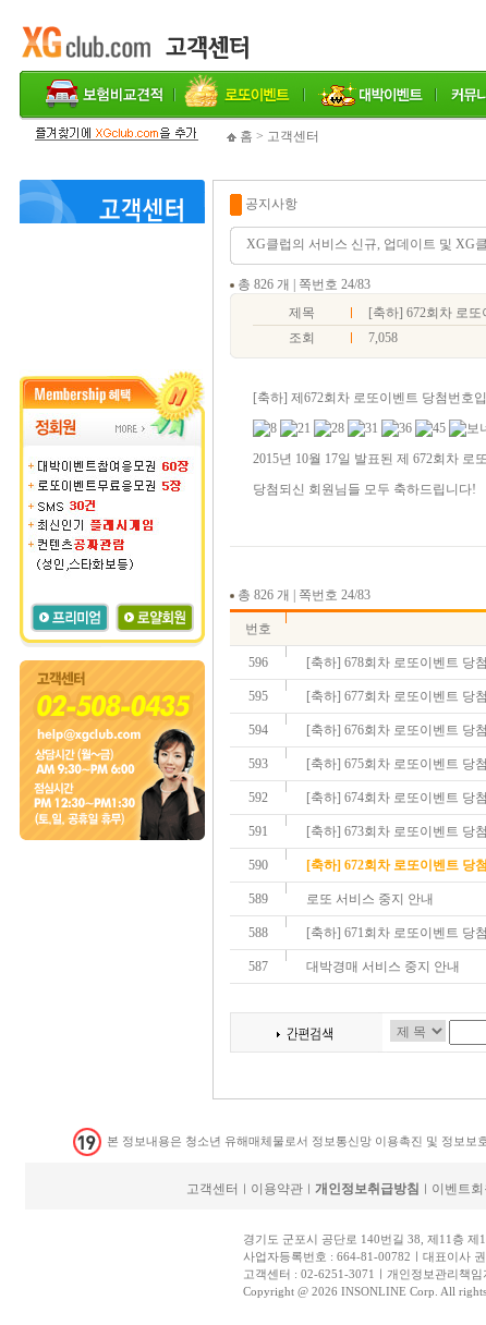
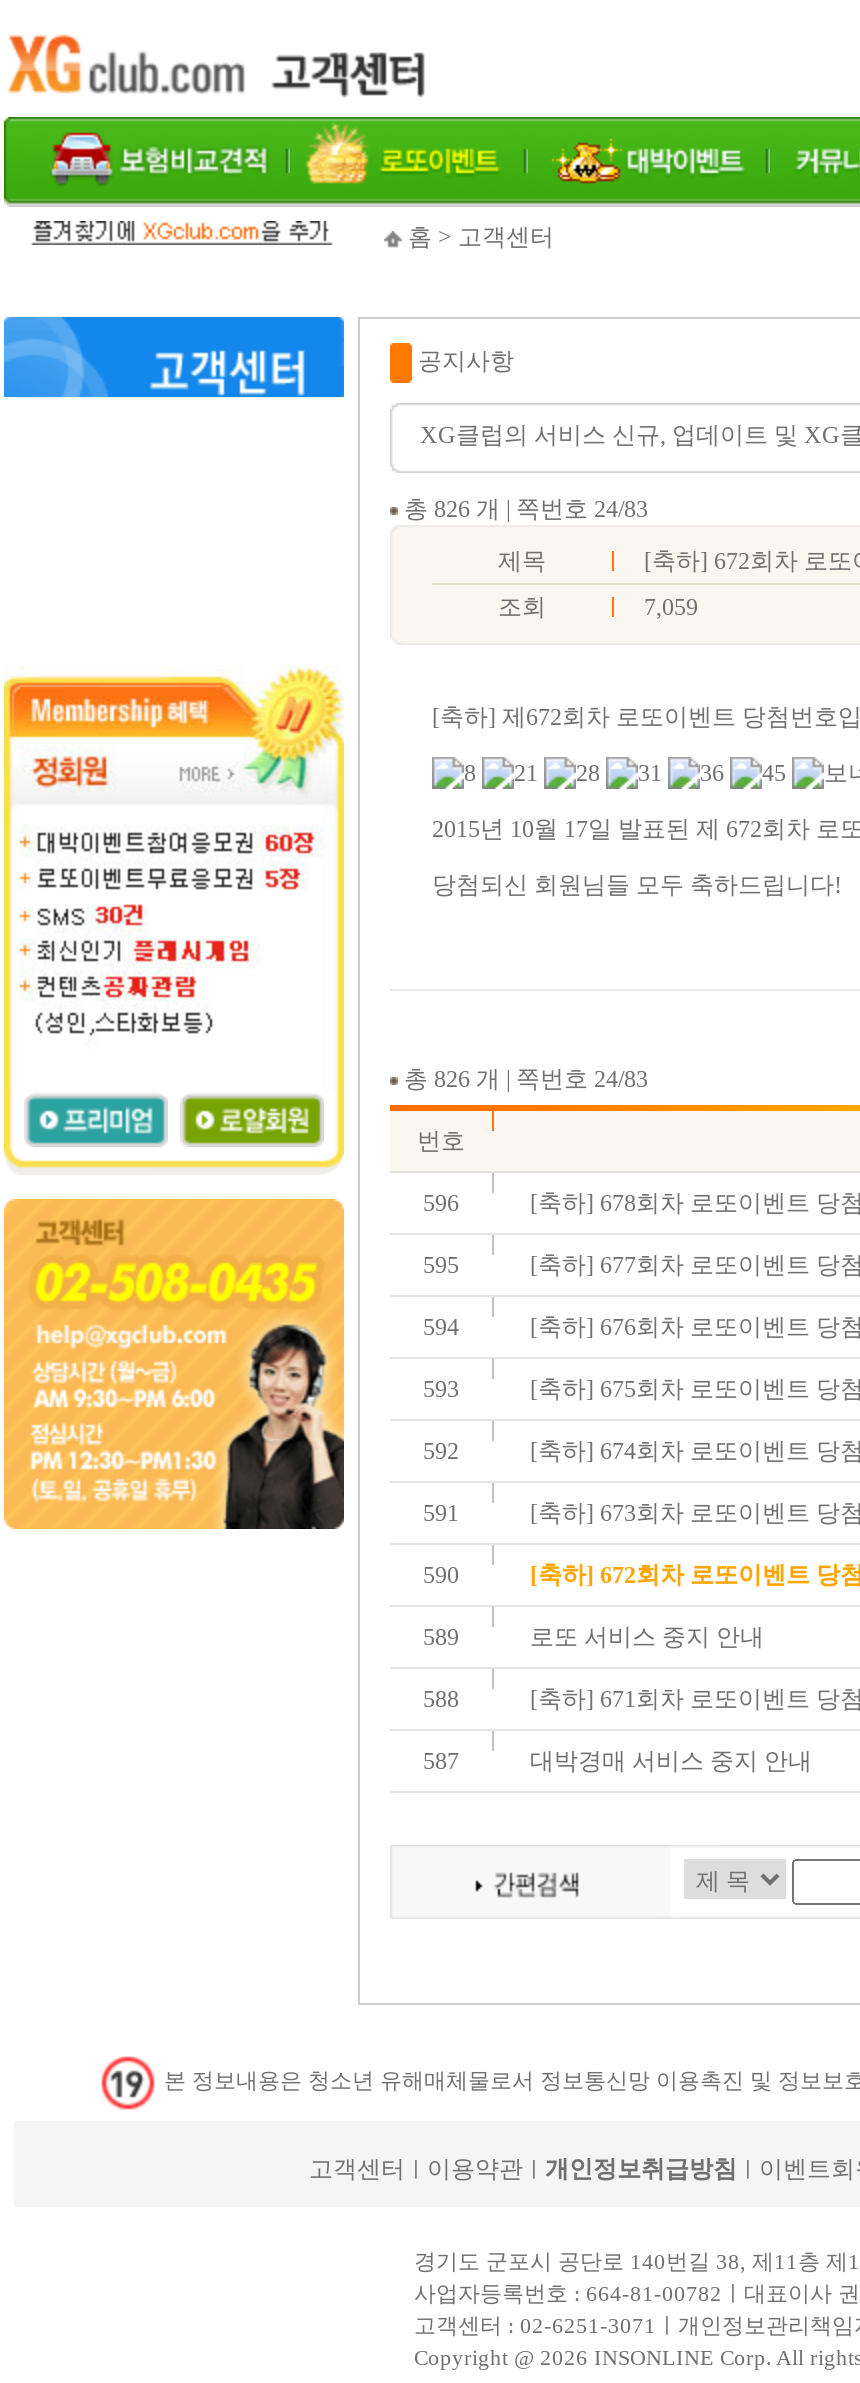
- 7,058
+ 7,059
